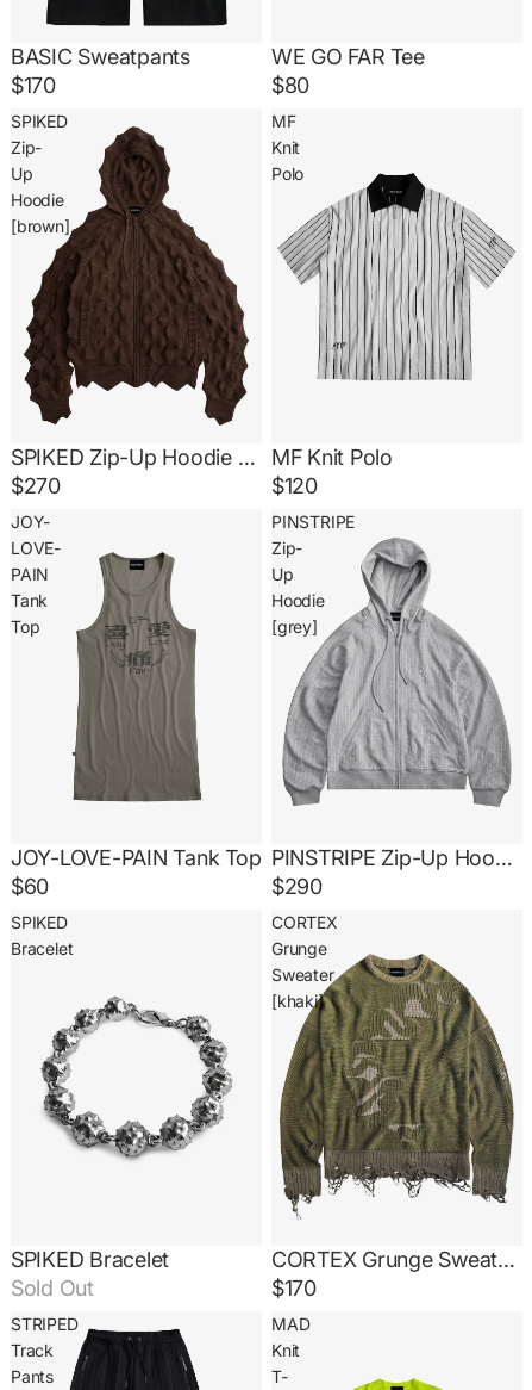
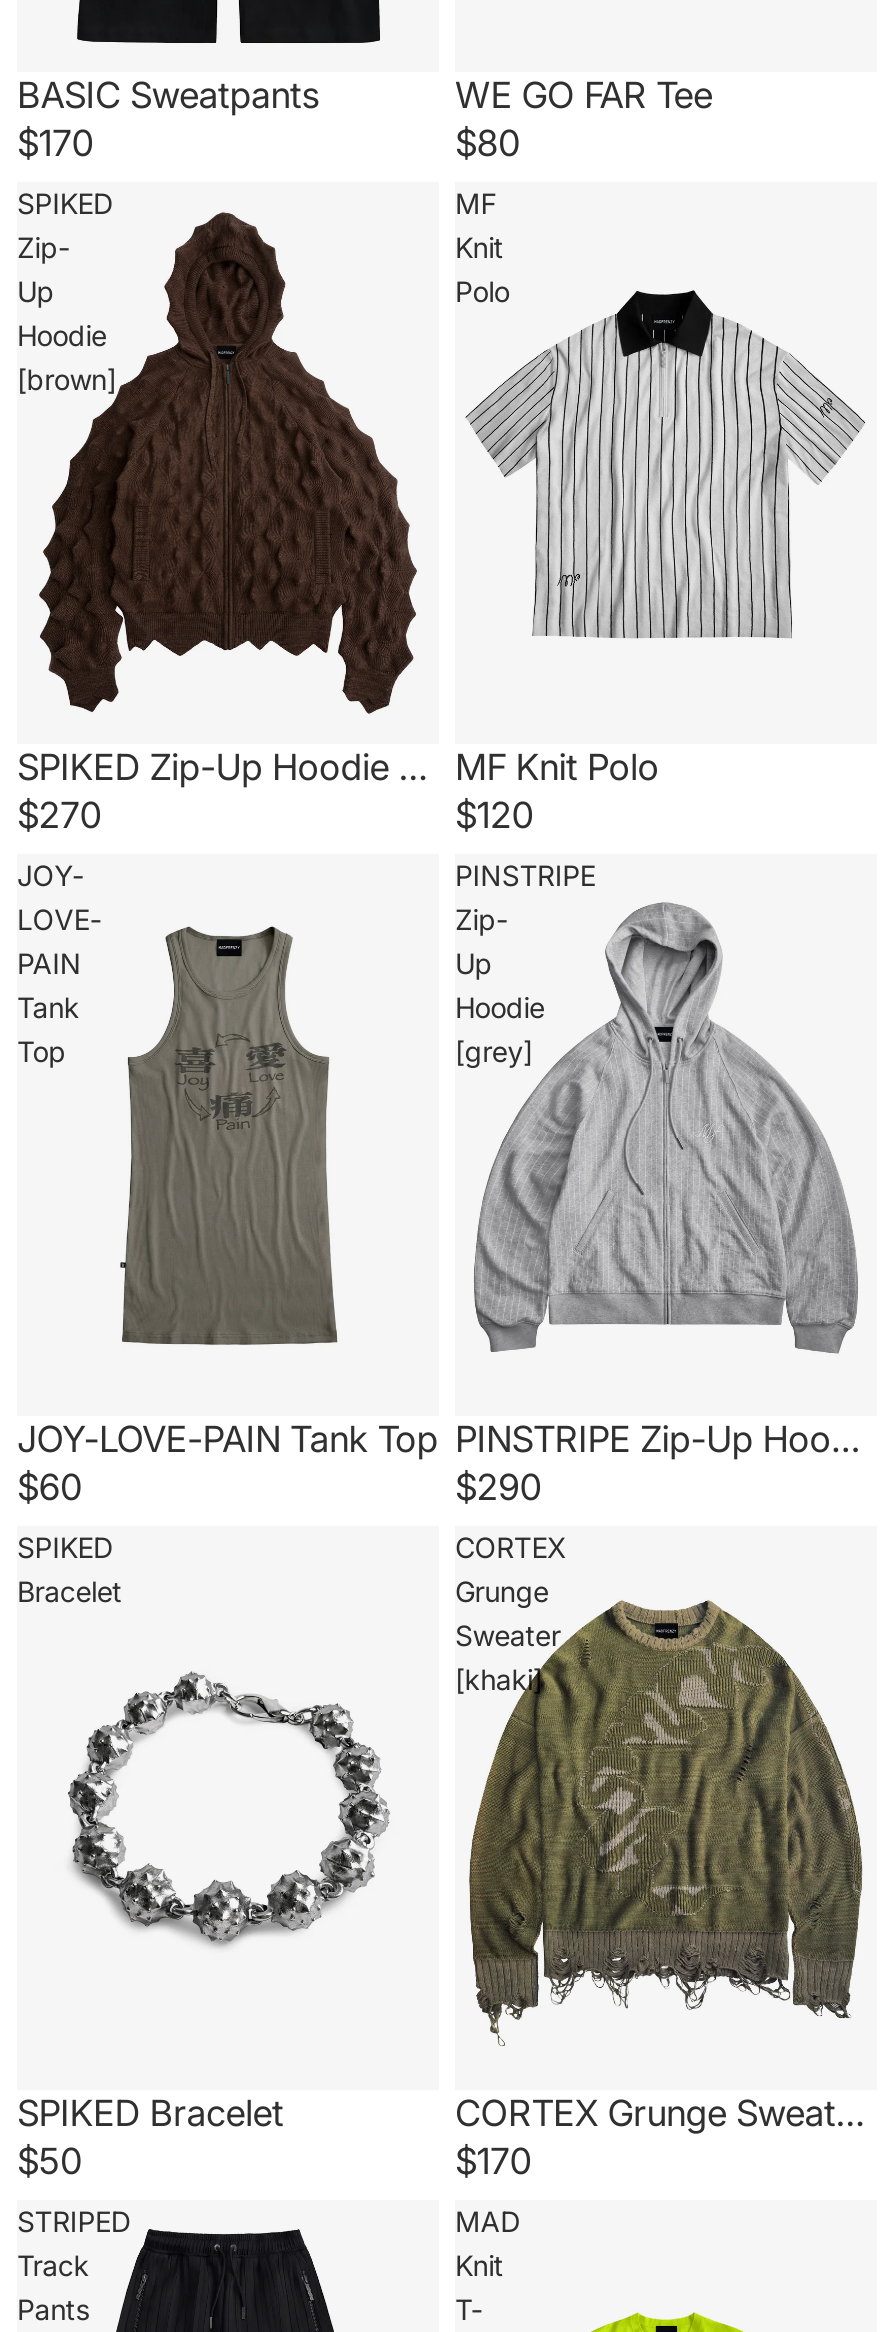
- Sold Out
+ $50
